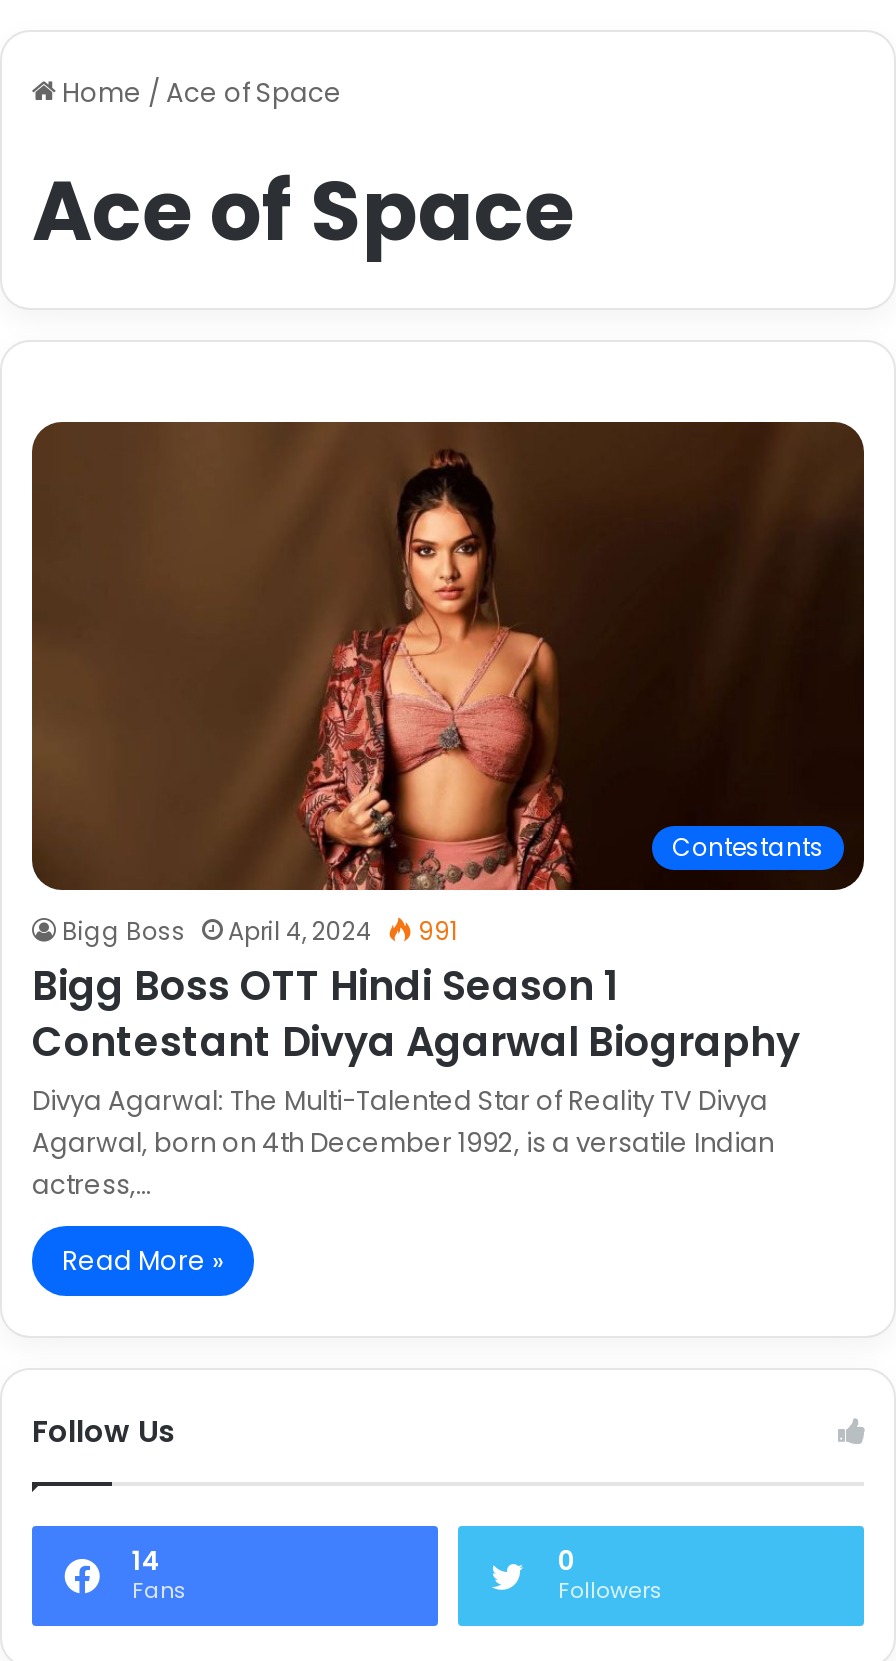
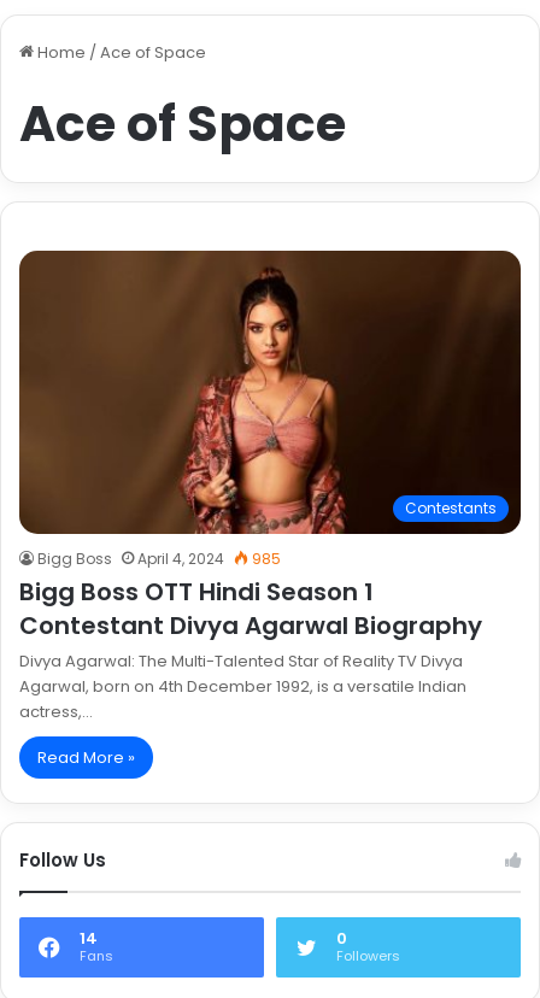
- Bigg Boss April 4, 2024 991
+ Bigg Boss April 4, 2024 985
